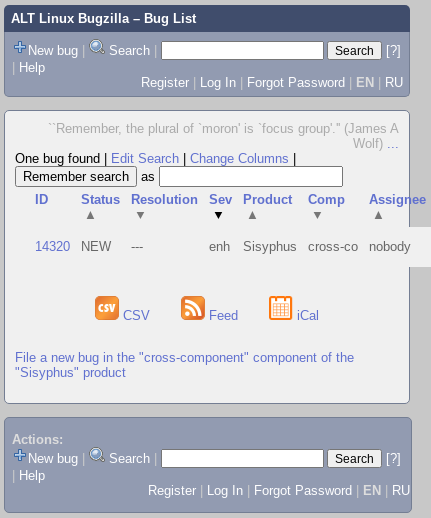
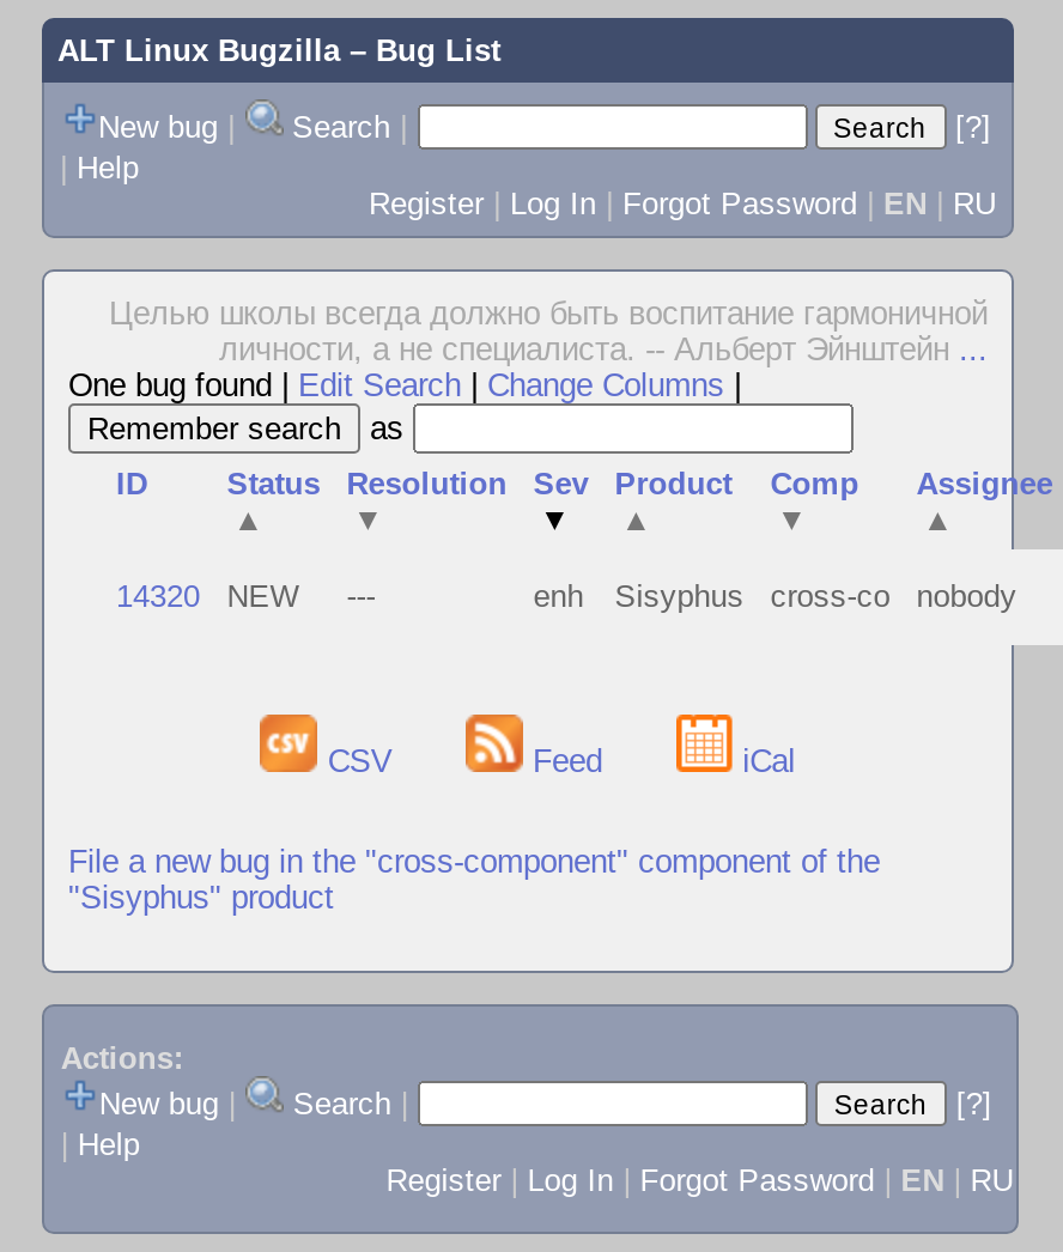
- ``Remember, the plural of `moron' is `focus group'.'' (James A
- Wolf)...
+ Целью школы всегда должно быть воспитание гармоничной
+ личности, а не специалиста. -- Альберт Эйнштейн...
